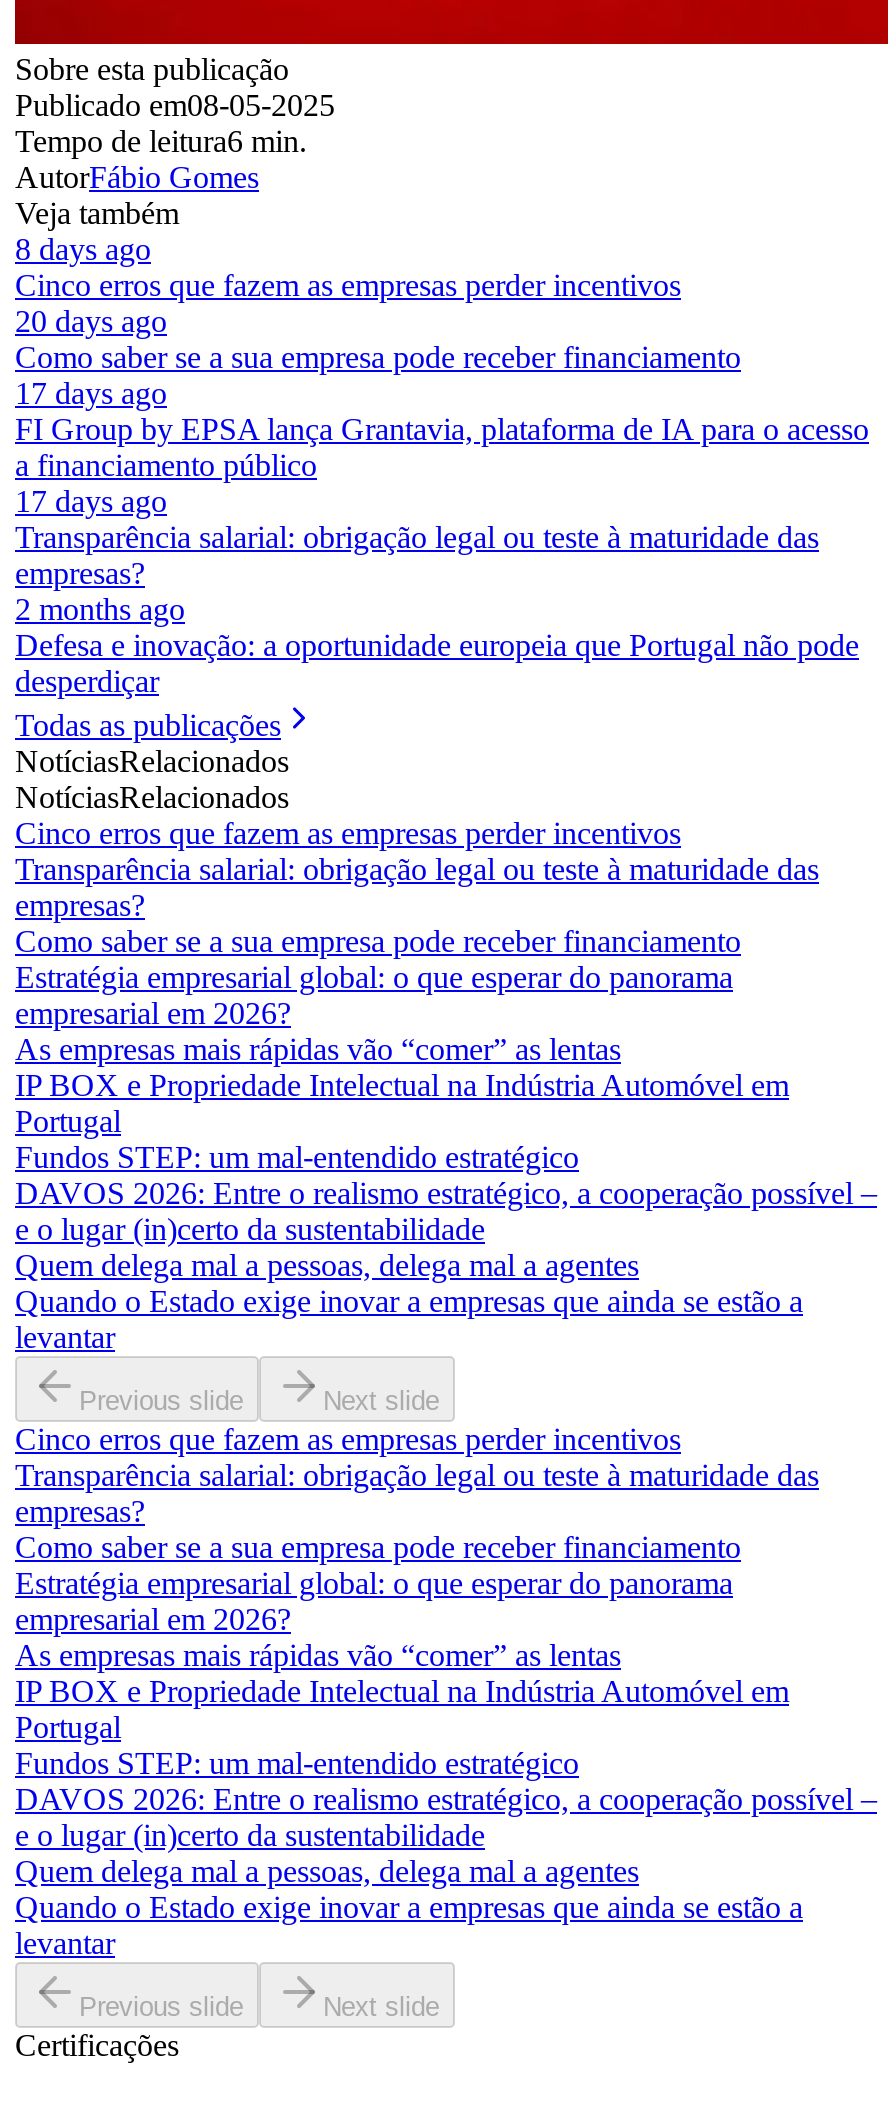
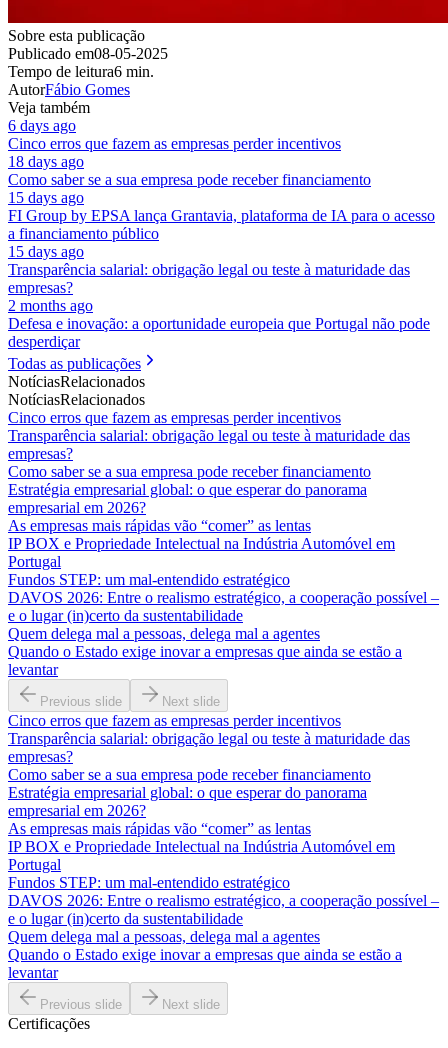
- 8 days ago
+ 6 days ago

- 20 days ago
+ 18 days ago

- 17 days ago
+ 15 days ago

- 17 days ago
+ 15 days ago
